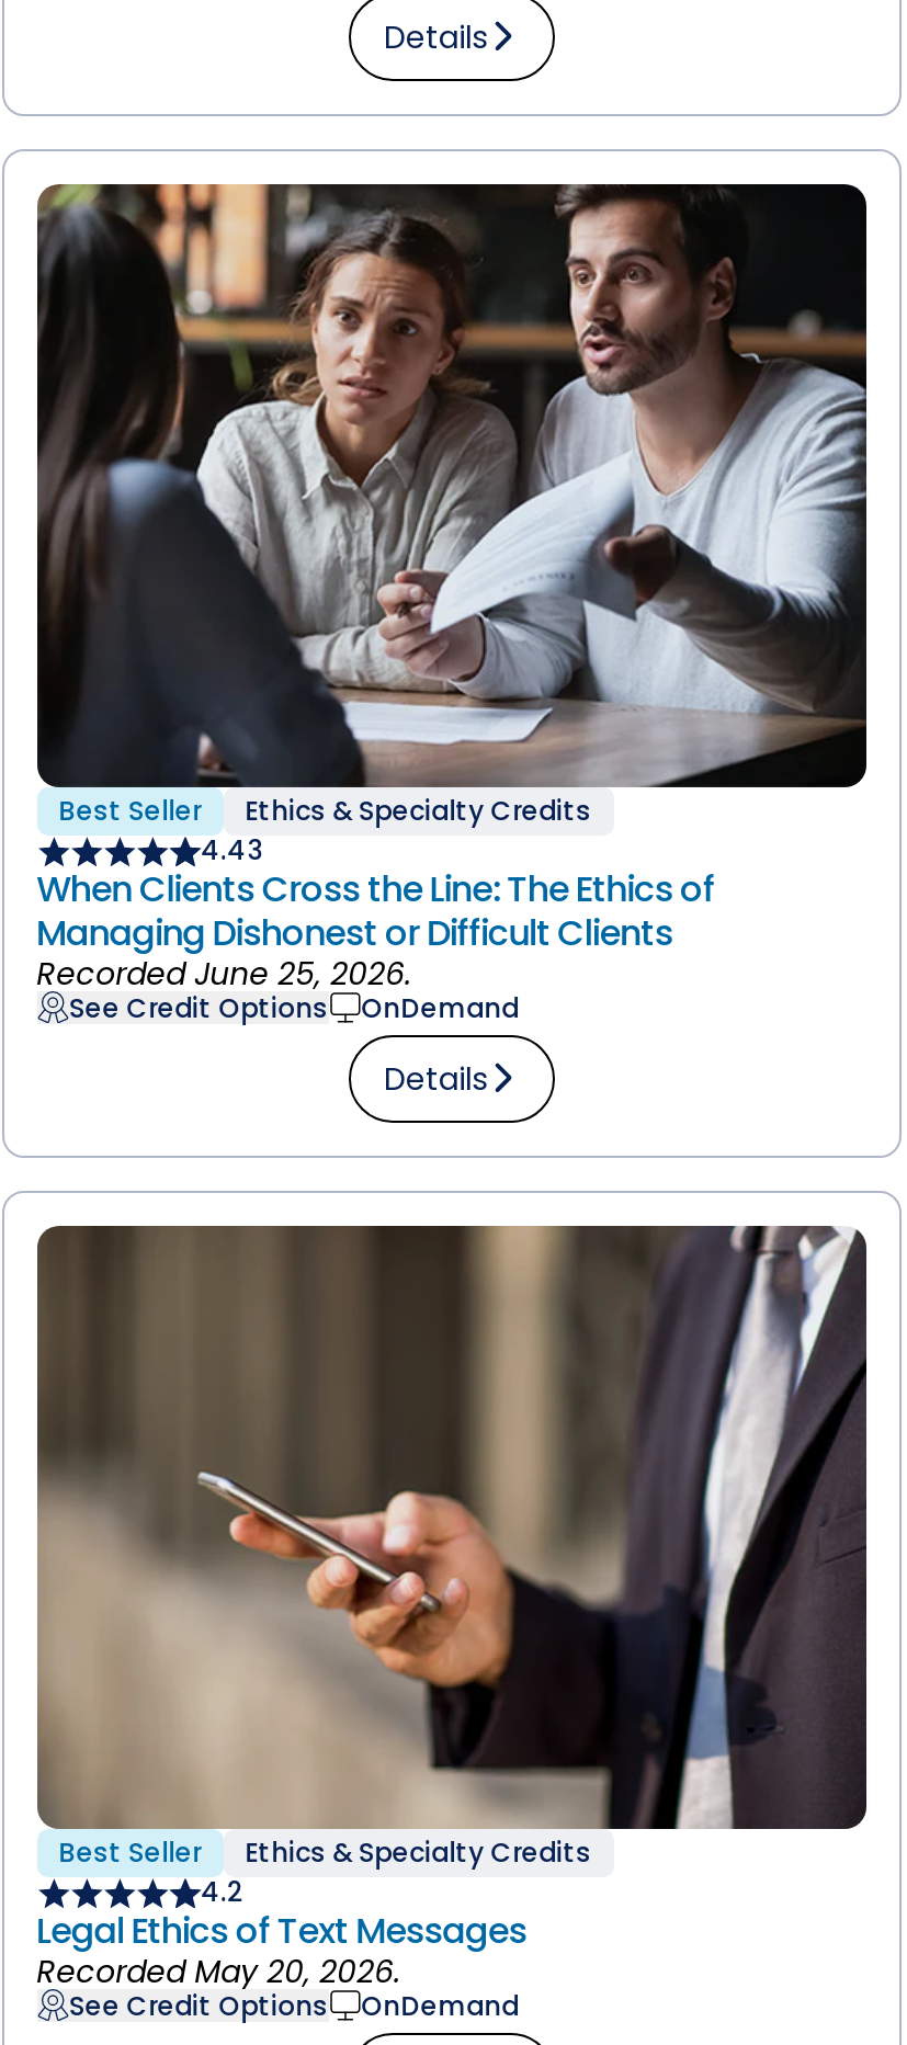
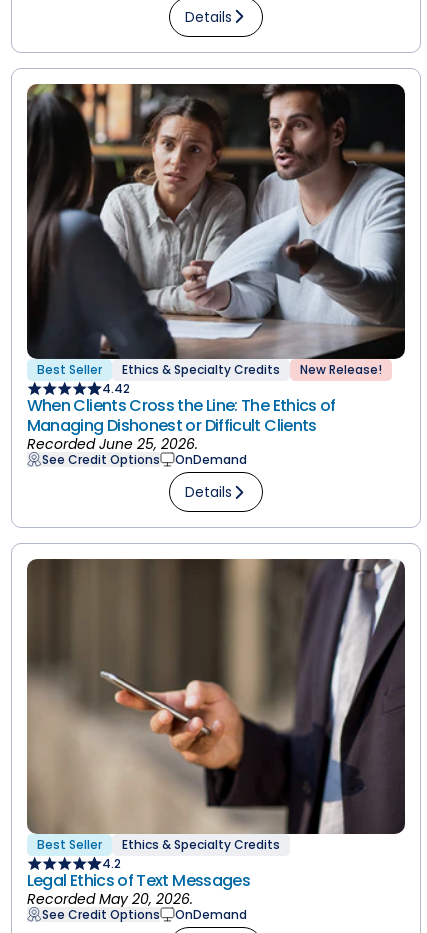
- 4.43
+ New Release!
+ 4.42
